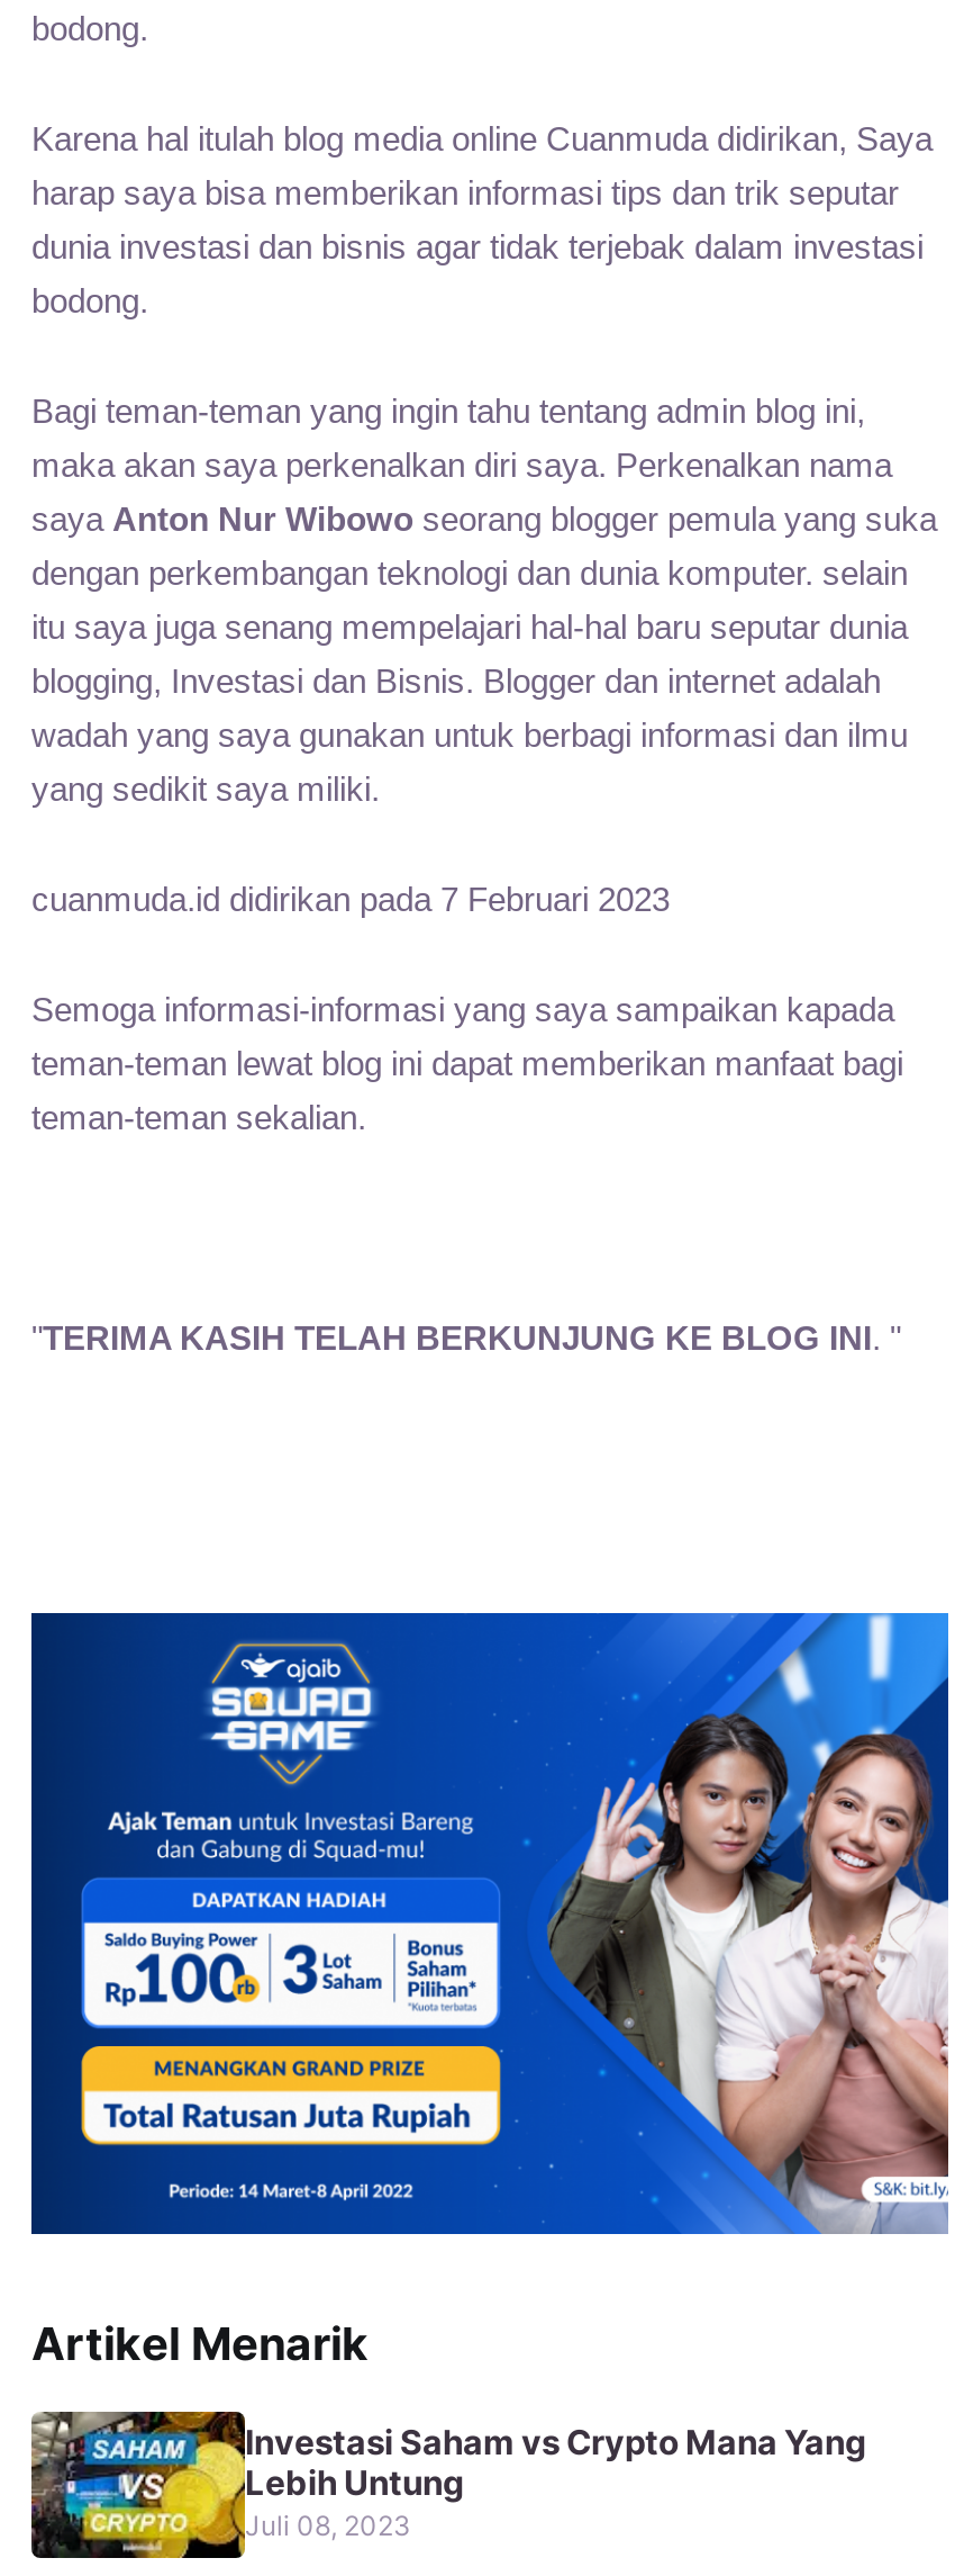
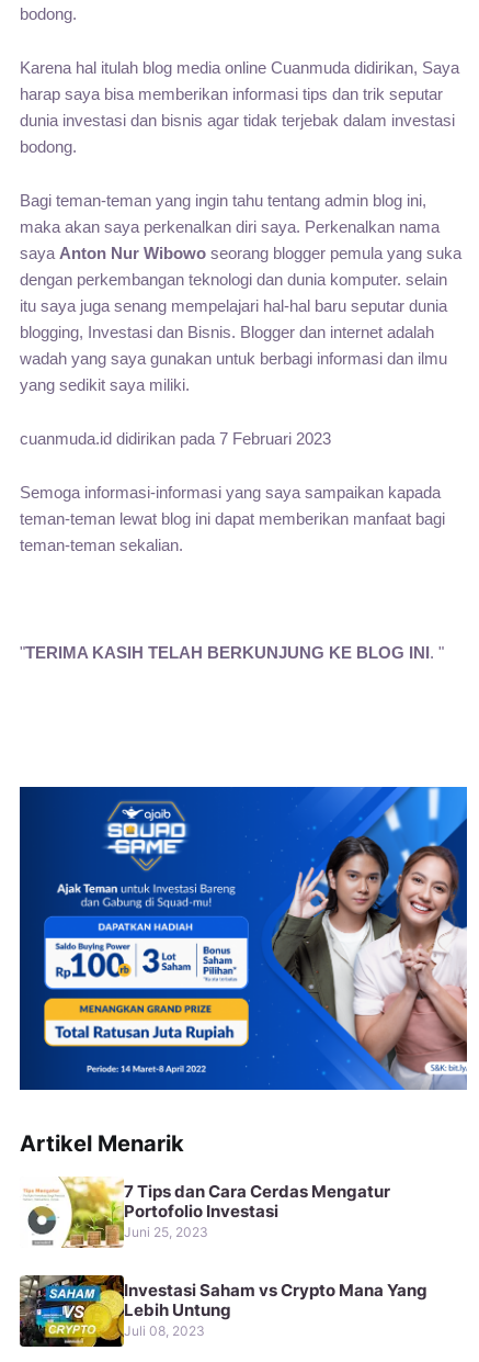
+ [image]
+ 7 Tips dan Cara Cerdas Mengatur
+ Portofolio Investasi
+ Juni 25, 2023
